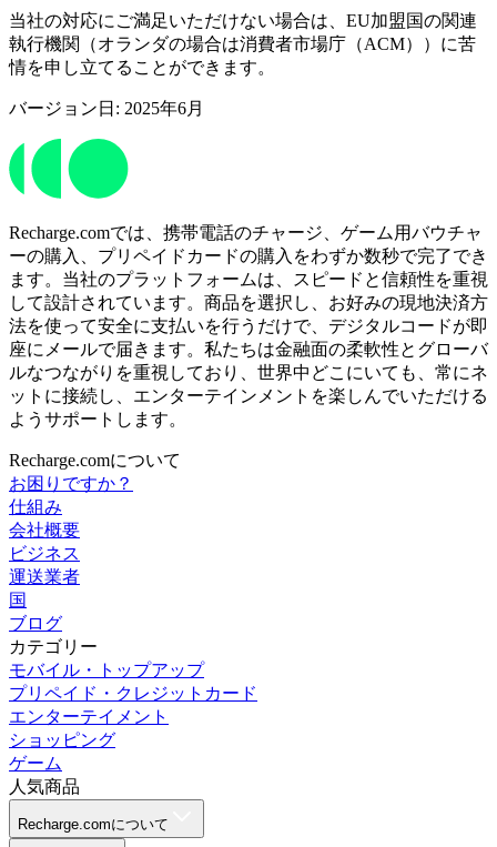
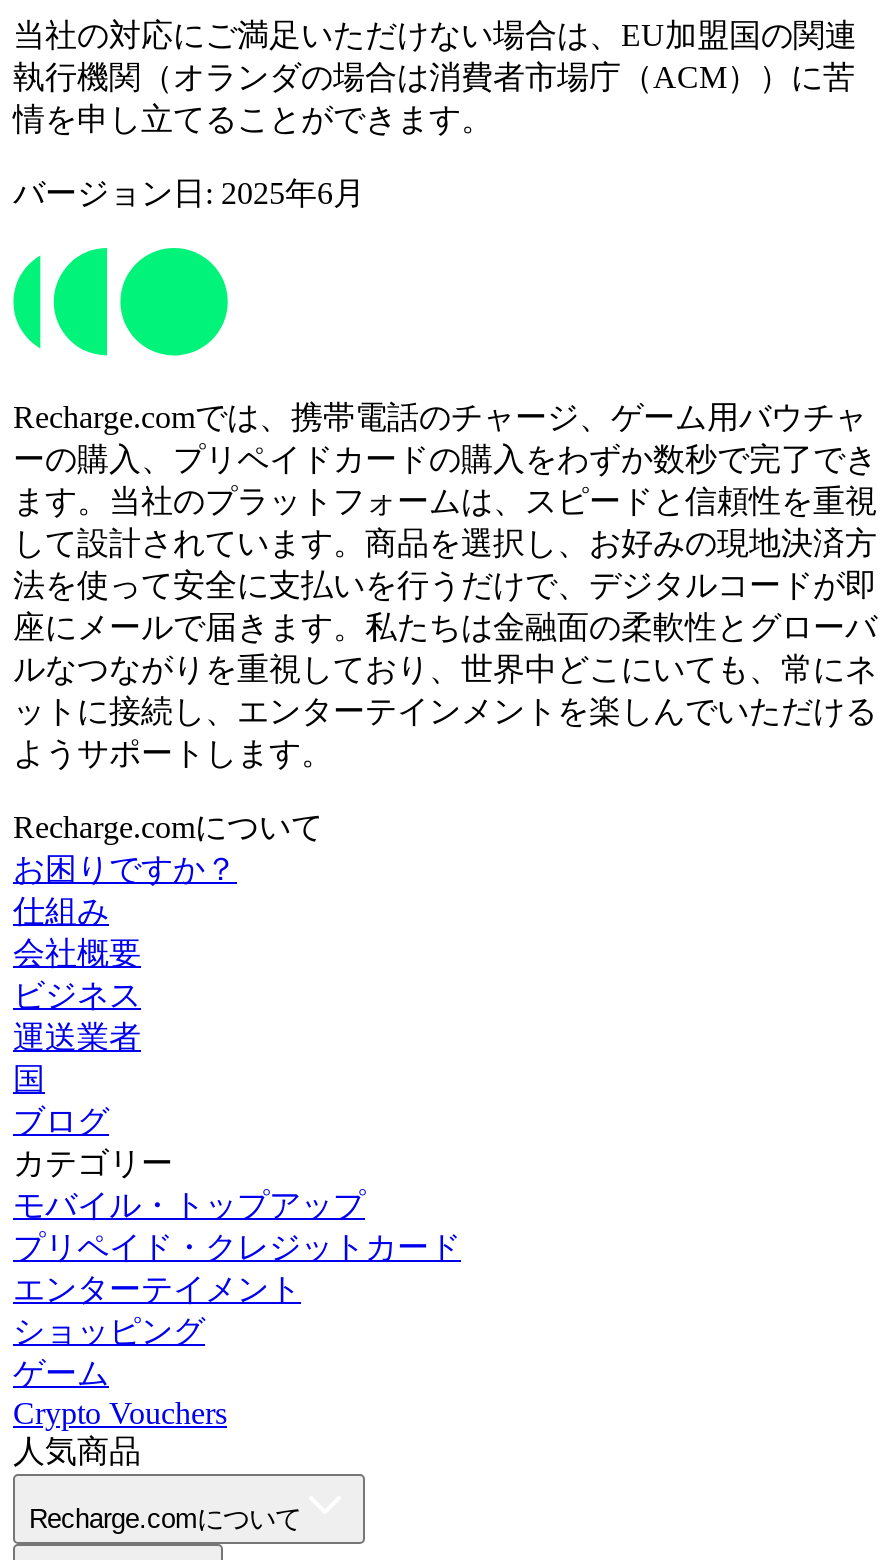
+ Crypto Vouchers
